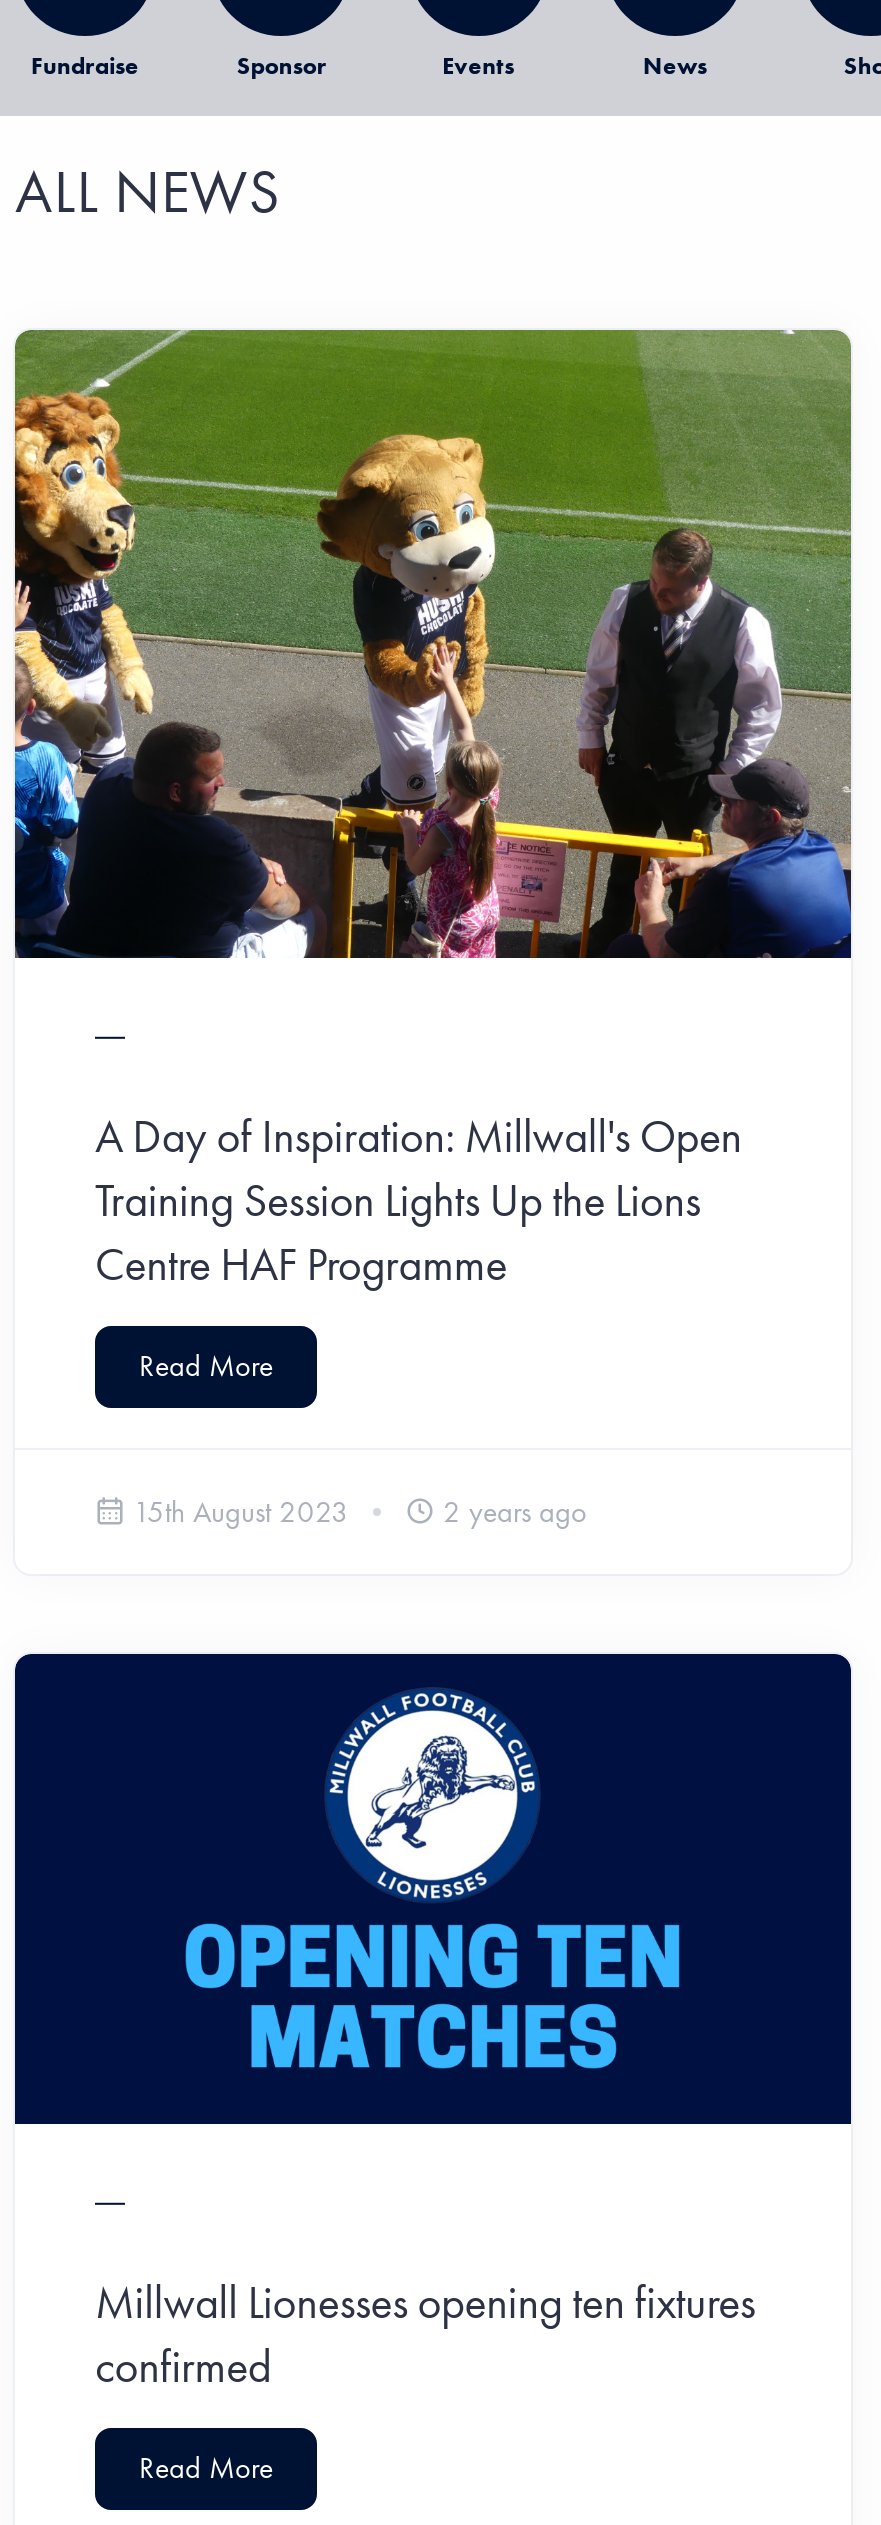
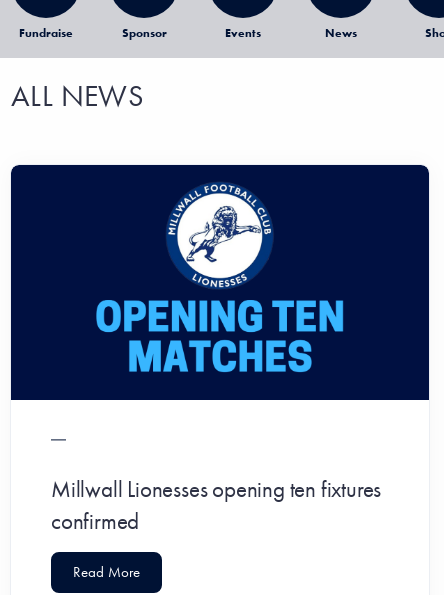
- [image]

- A Day of Inspiration: Millwall's Open
- Training Session Lights Up the Lions
- Centre HAF Programme
- Read More

- 15th August 2023
- 2 years ago
